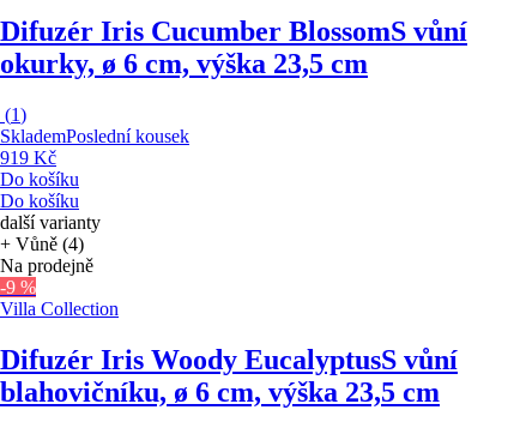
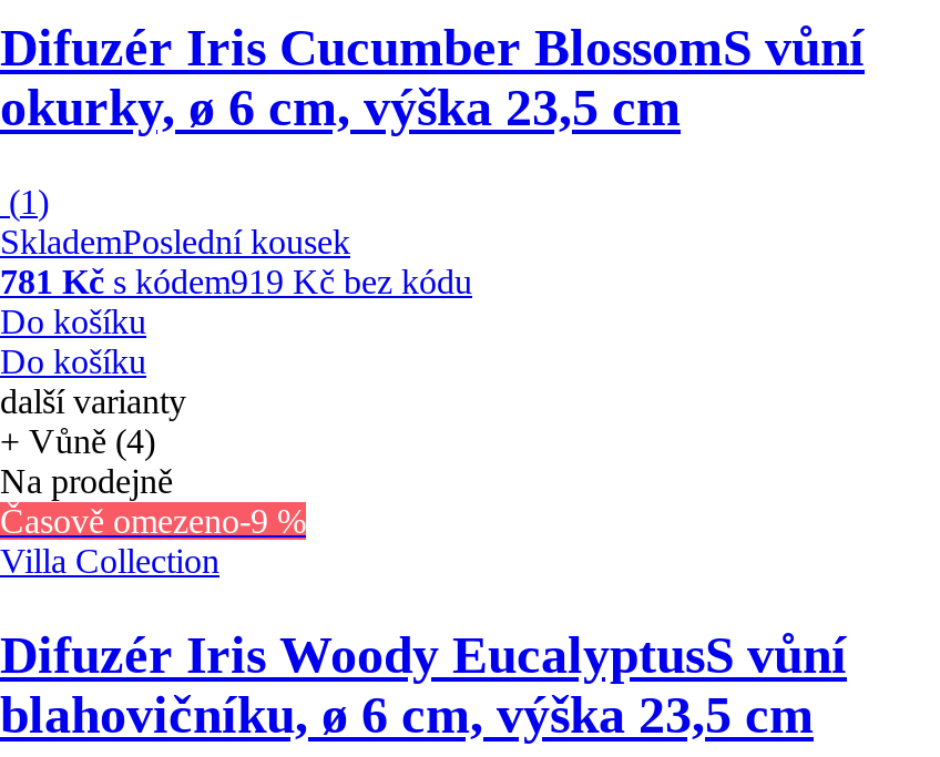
- 919 Kč
+ 781 Kč s kódem919 Kč bez kódu

- -9 %
+ Časově omezeno-9 %
